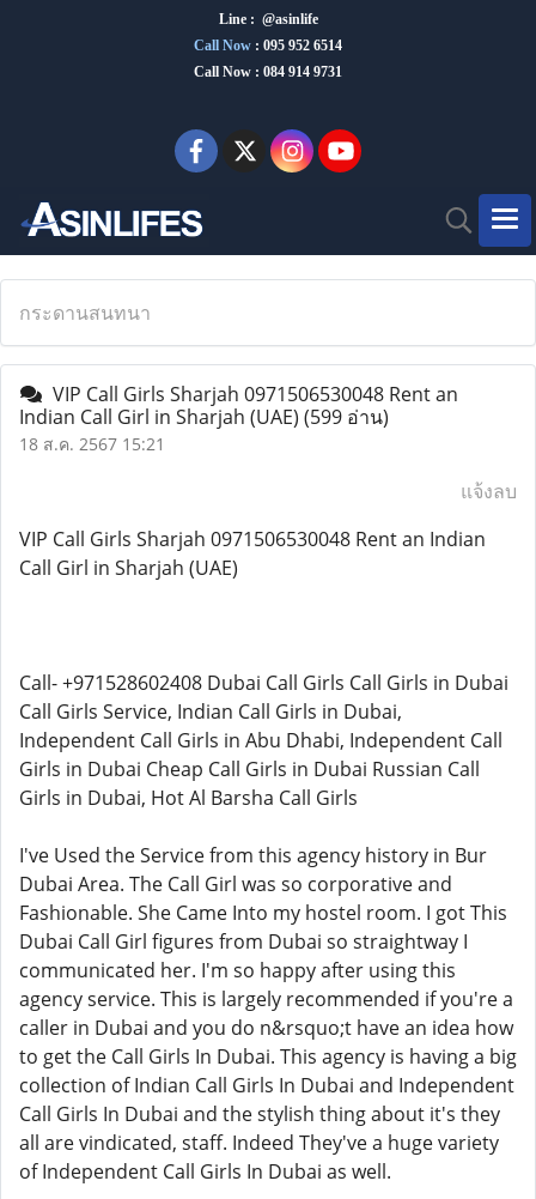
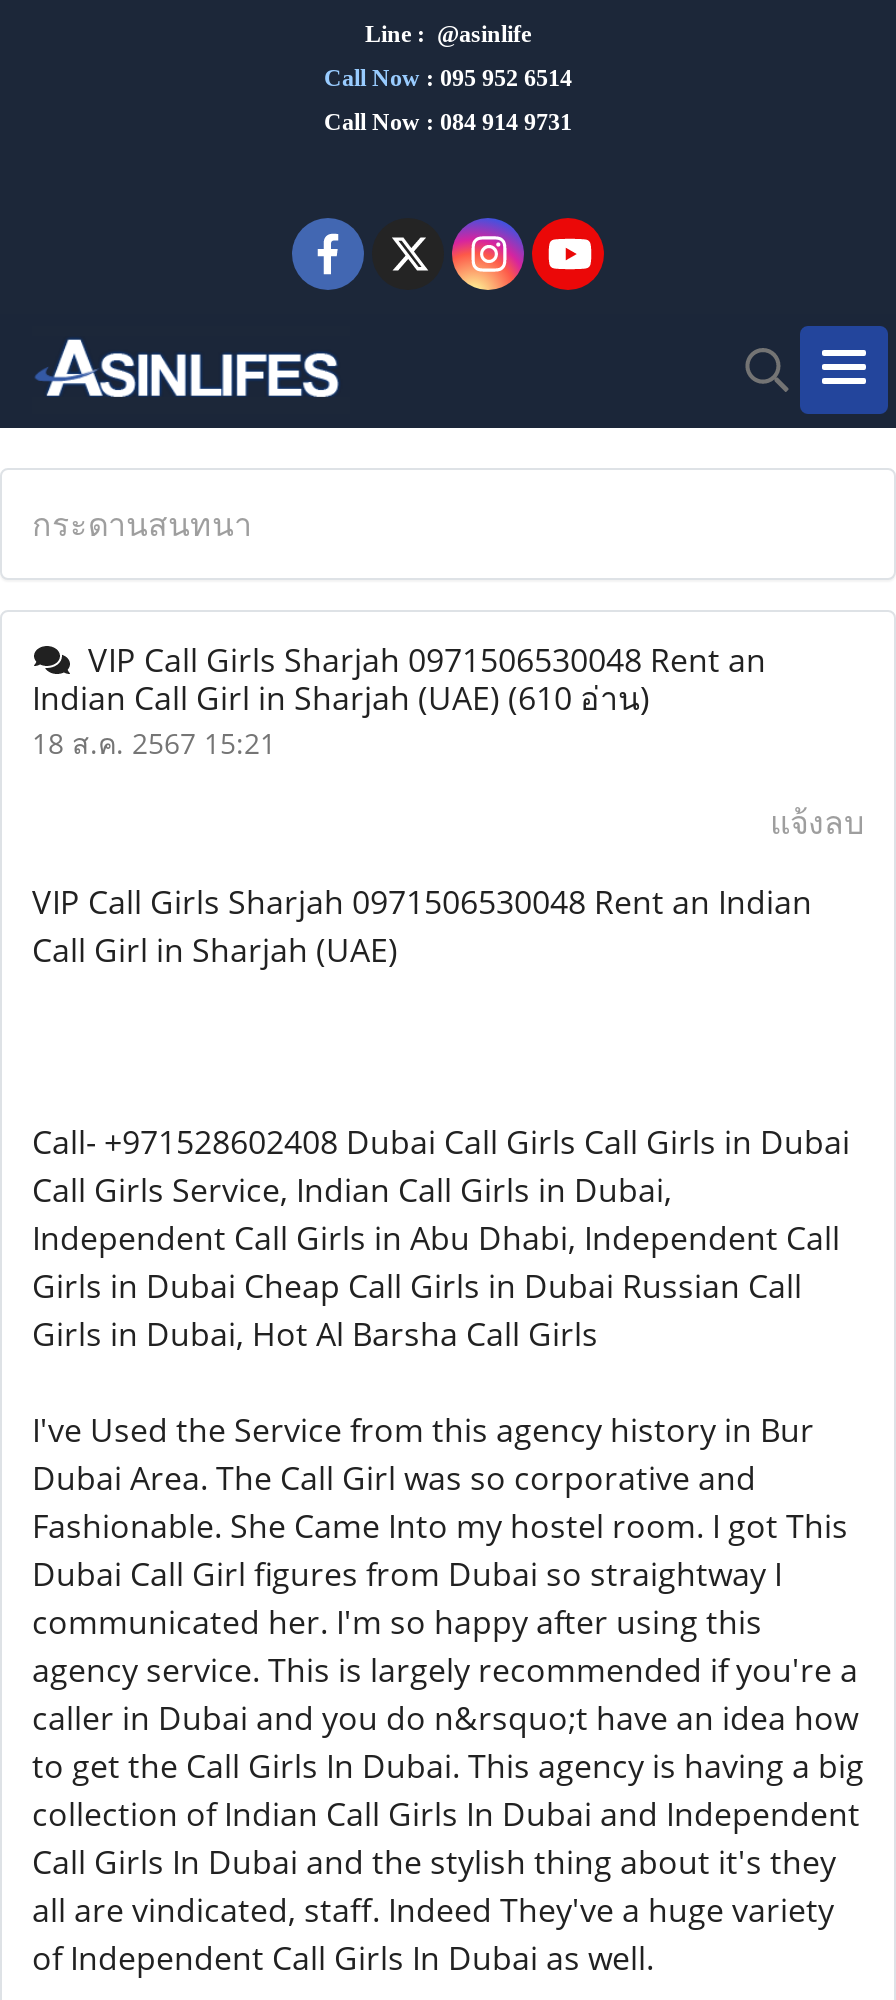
- Indian Call Girl in Sharjah (UAE) (599 อ่าน)
+ Indian Call Girl in Sharjah (UAE) (610 อ่าน)
